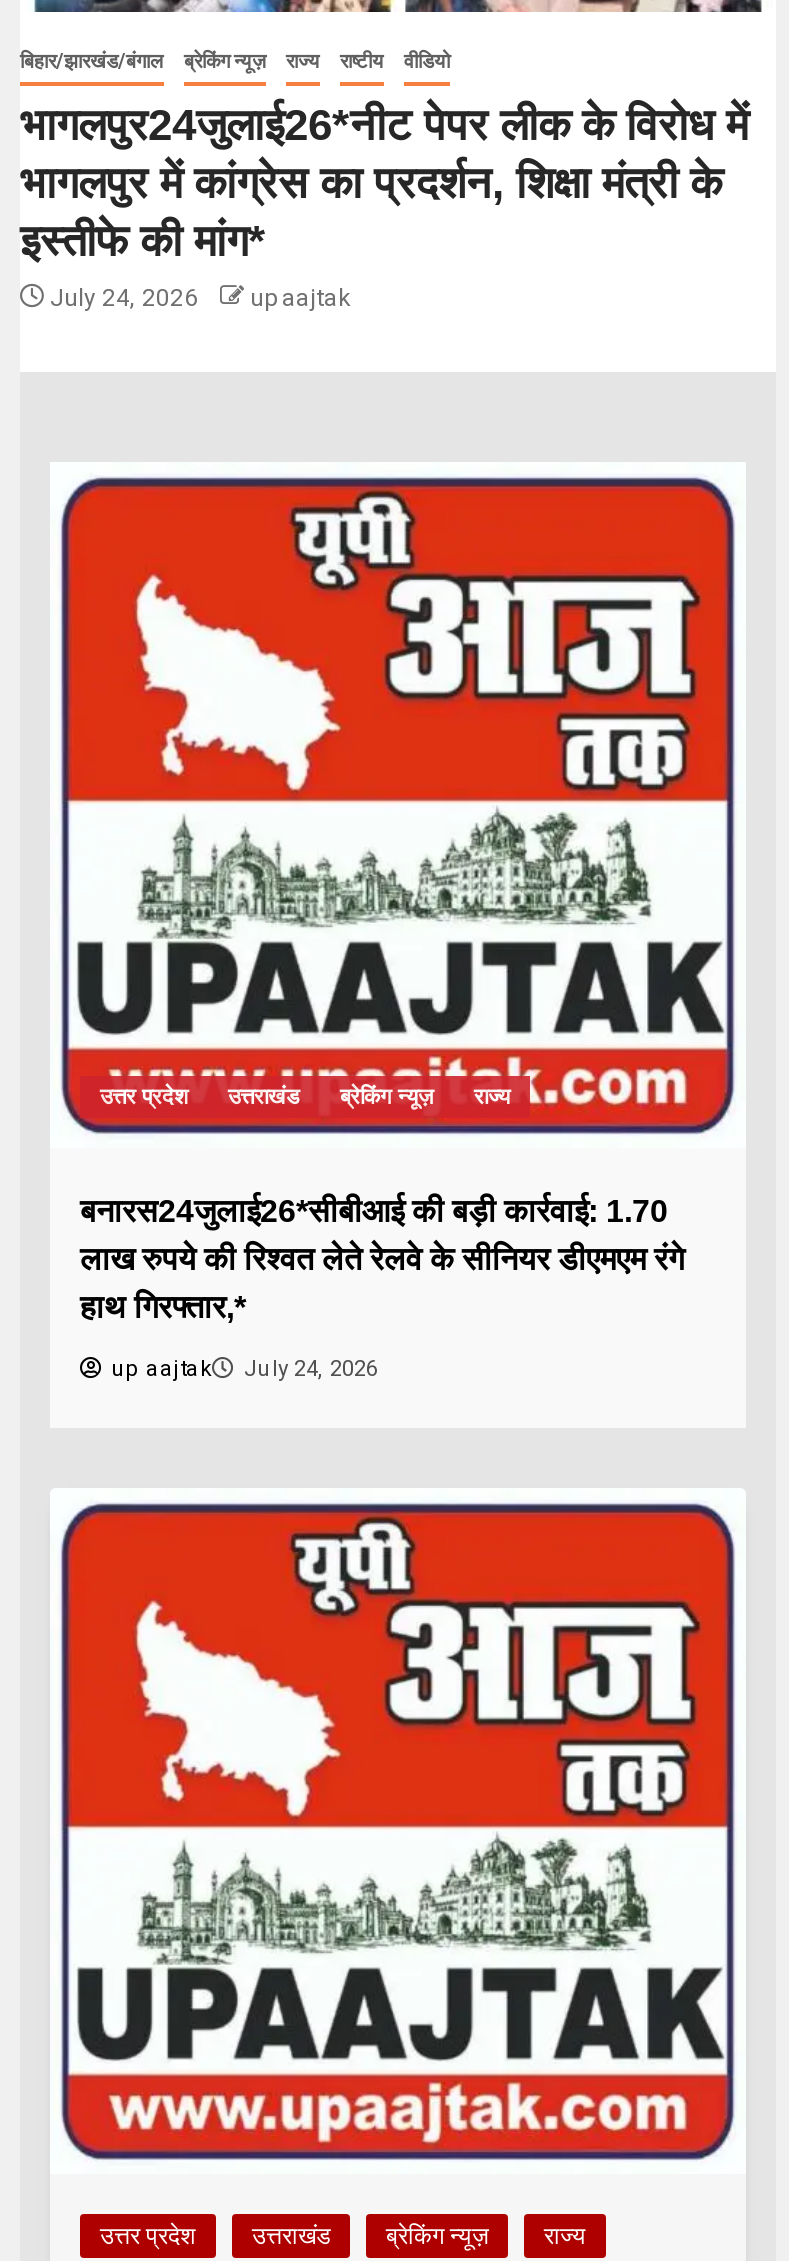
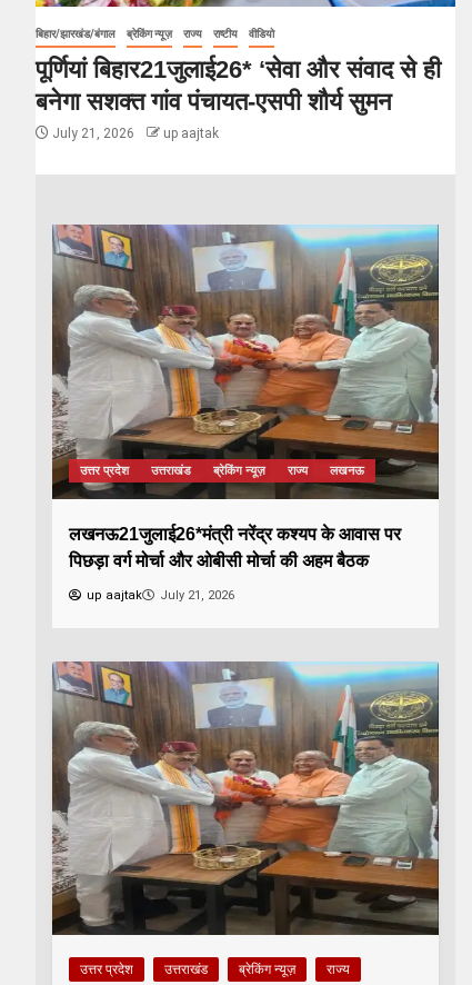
- भागलपुर24जुलाई26*नीट पेपर लीक के विरोध में
- भागलपुर में कांग्रेस का प्रदर्शन, शिक्षा मंत्री के
- इस्तीफे की मांग*
- July 24, 2026
+ पूर्णियां बिहार21जुलाई26* ‘सेवा और संवाद से ही
+ बनेगा सशक्त गांव पंचायत-एसपी शौर्य सुमन
+ July 21, 2026

- [image]
- बनारस24जुलाई26*सीबीआई की बड़ी कार्रवाई: 1.70
- लाख रुपये की रिश्वत लेते रेलवे के सीनियर डीएमएम रंगे
- हाथ गिरफ्तार,*
+ [image]
+ लखनऊ
+ लखनऊ21जुलाई26*मंत्री नरेंद्र कश्यप के आवास पर
+ पिछड़ा वर्ग मोर्चा और ओबीसी मोर्चा की अहम बैठक

- up aajtak July 24, 2026
+ up aajtak July 21, 2026

- [image]
+ [image]
